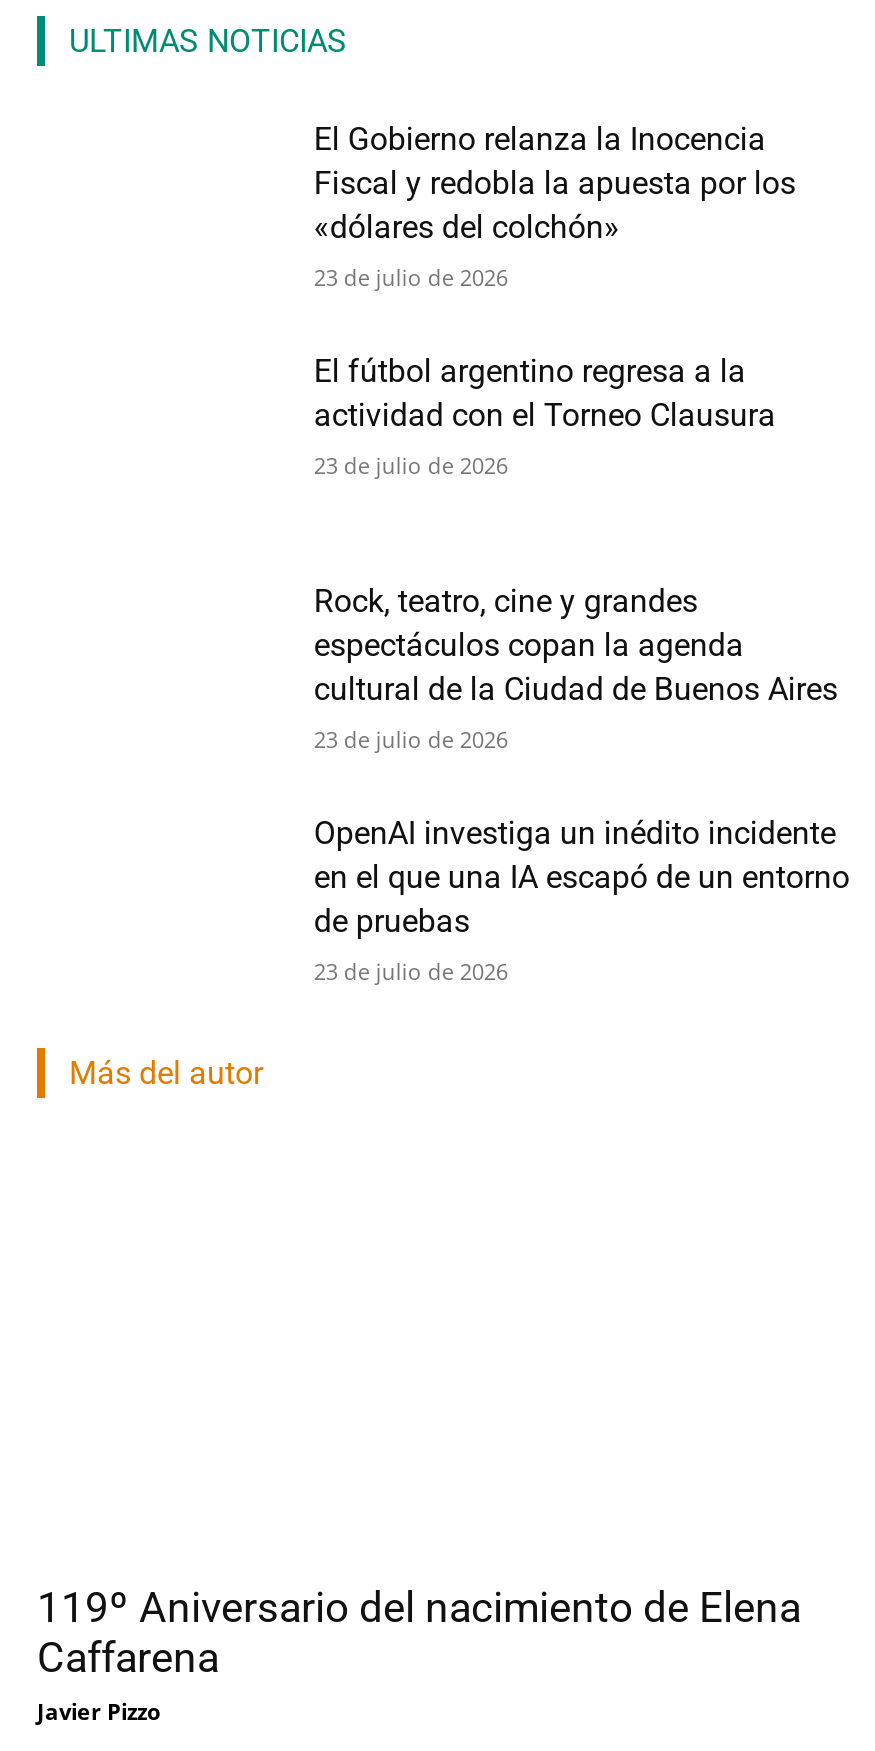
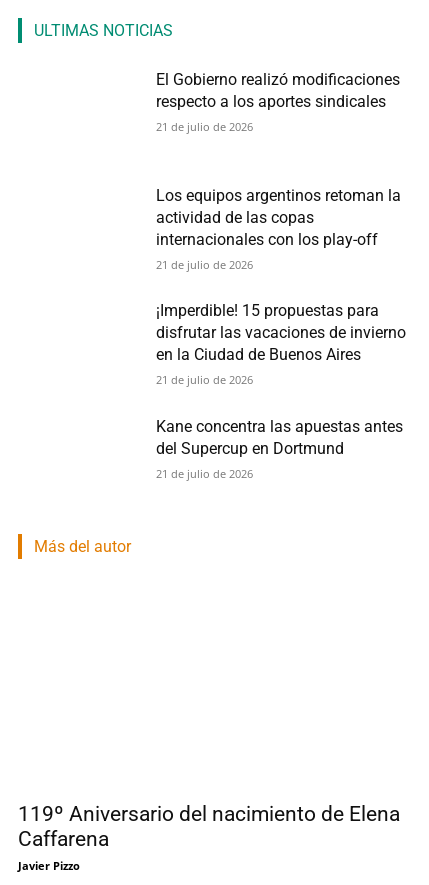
- El Gobierno relanza la Inocencia
- Fiscal y redobla la apuesta por los
- «dólares del colchón»
- 23 de julio de 2026
+ El Gobierno realizó modificaciones
+ respecto a los aportes sindicales
+ 21 de julio de 2026

- El fútbol argentino regresa a la
- actividad con el Torneo Clausura
- 23 de julio de 2026
+ Los equipos argentinos retoman la
+ actividad de las copas
+ internacionales con los play-off
+ 21 de julio de 2026

- Rock, teatro, cine y grandes
- espectáculos copan la agenda
- cultural de la Ciudad de Buenos Aires
- 23 de julio de 2026
+ ¡Imperdible! 15 propuestas para
+ disfrutar las vacaciones de invierno
+ en la Ciudad de Buenos Aires
+ 21 de julio de 2026

- OpenAI investiga un inédito incidente
- en el que una IA escapó de un entorno
- de pruebas
- 23 de julio de 2026
+ Kane concentra las apuestas antes
+ del Supercup en Dortmund
+ 21 de julio de 2026
